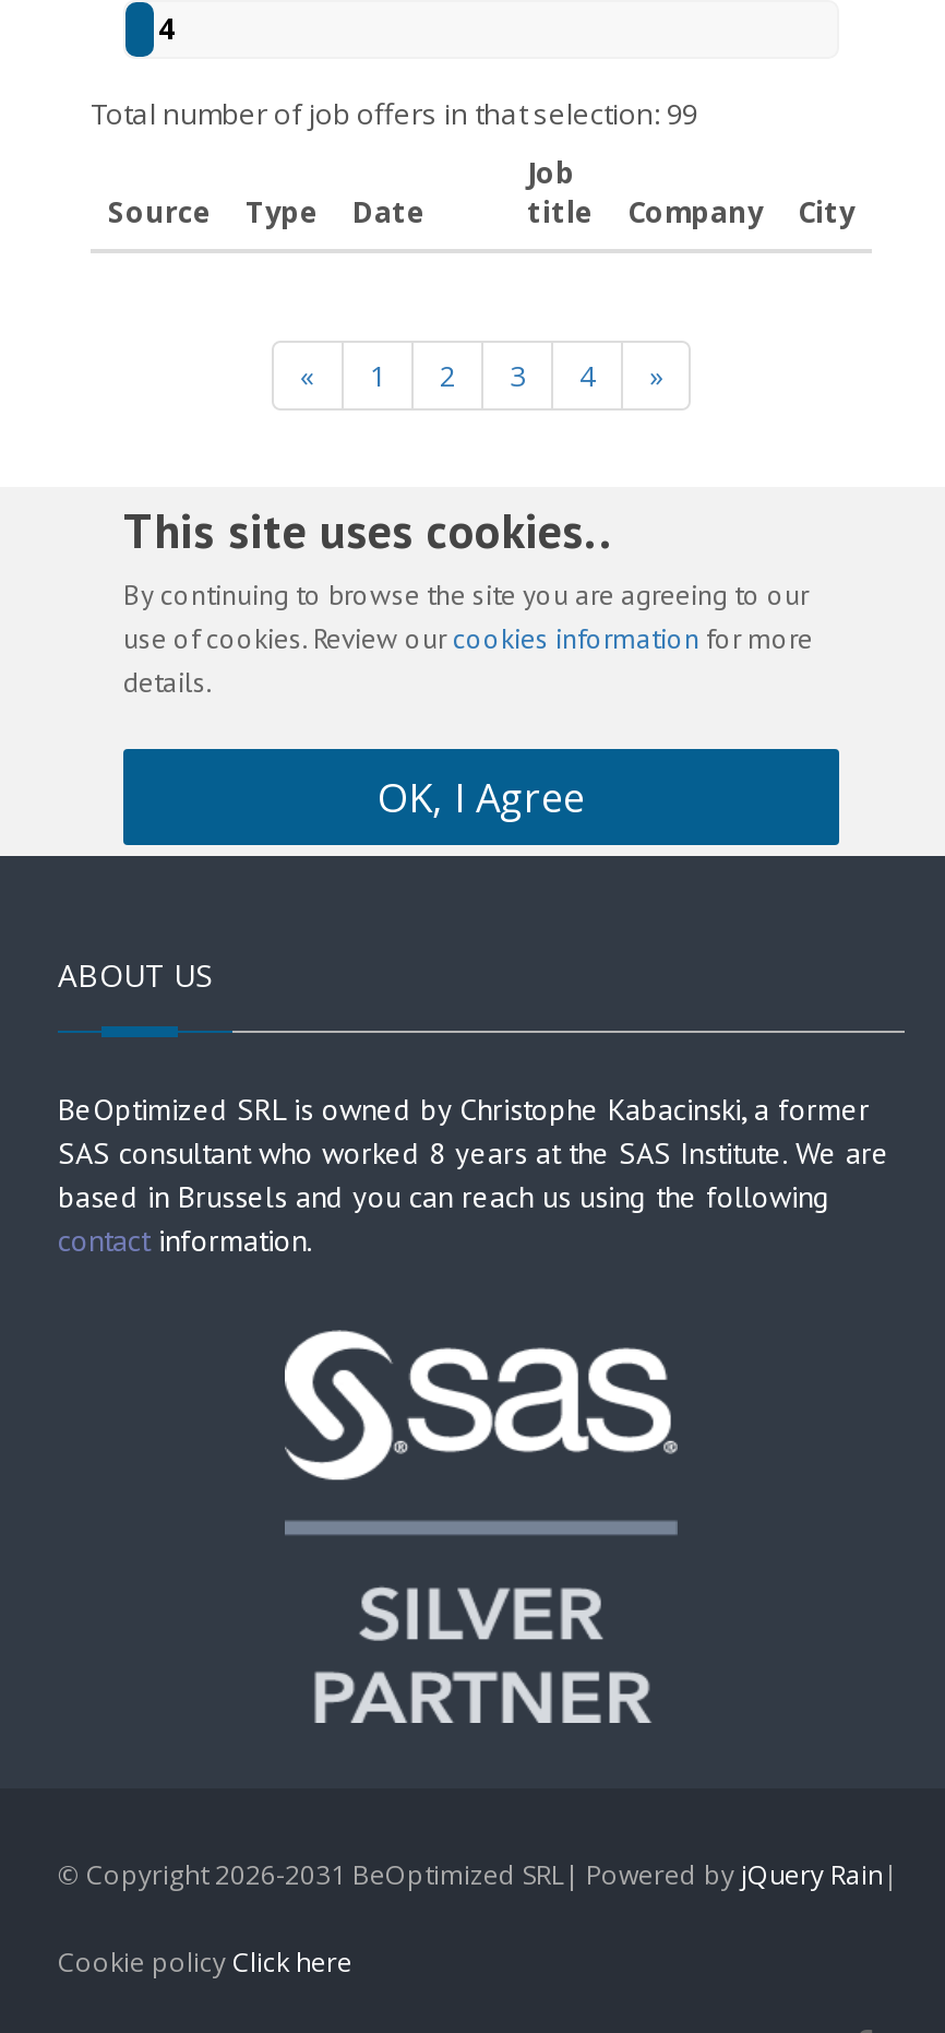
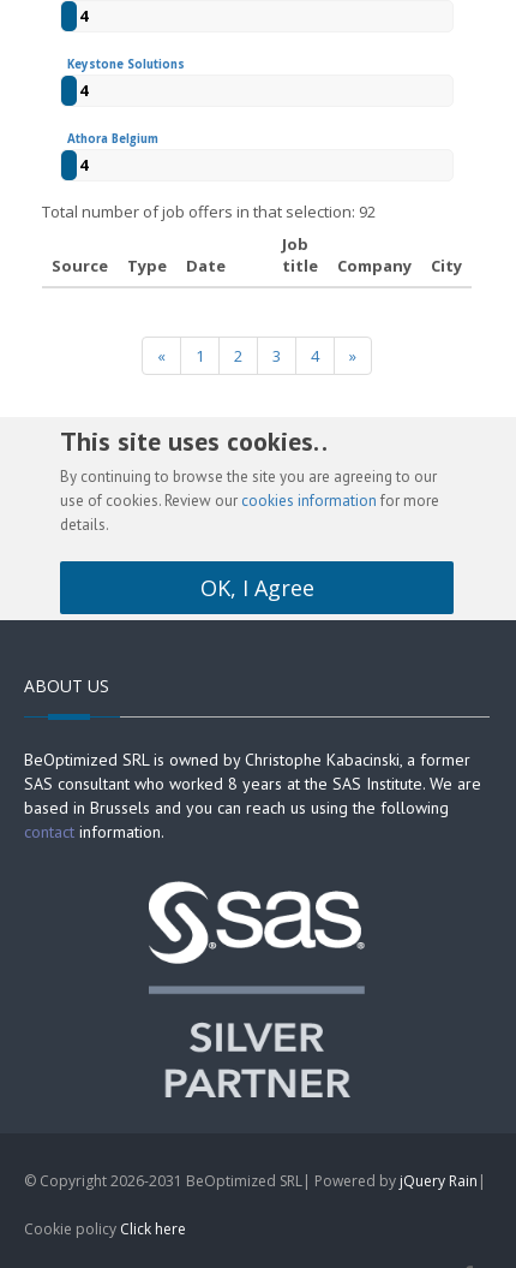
- Total number of job offers in that selection: 99
+ Keystone Solutions
+ 4
+ Athora Belgium
+ 4
+ Total number of job offers in that selection: 92
